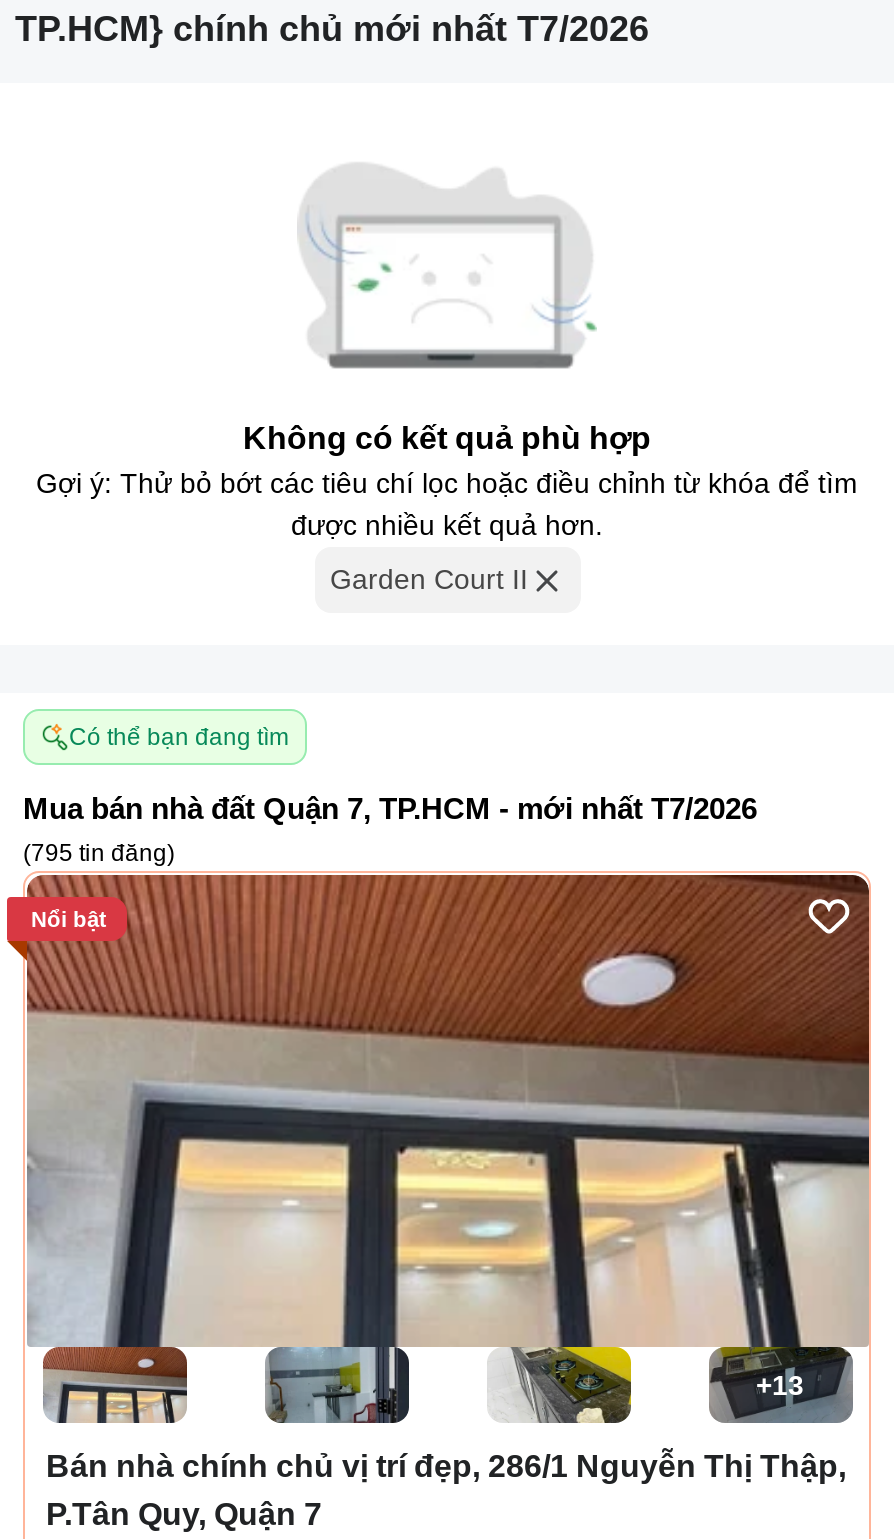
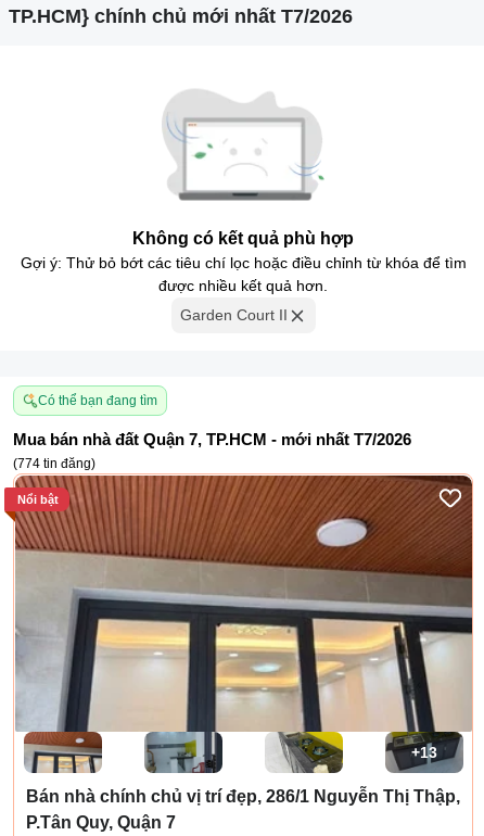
- (795 tin đăng)
+ (774 tin đăng)
